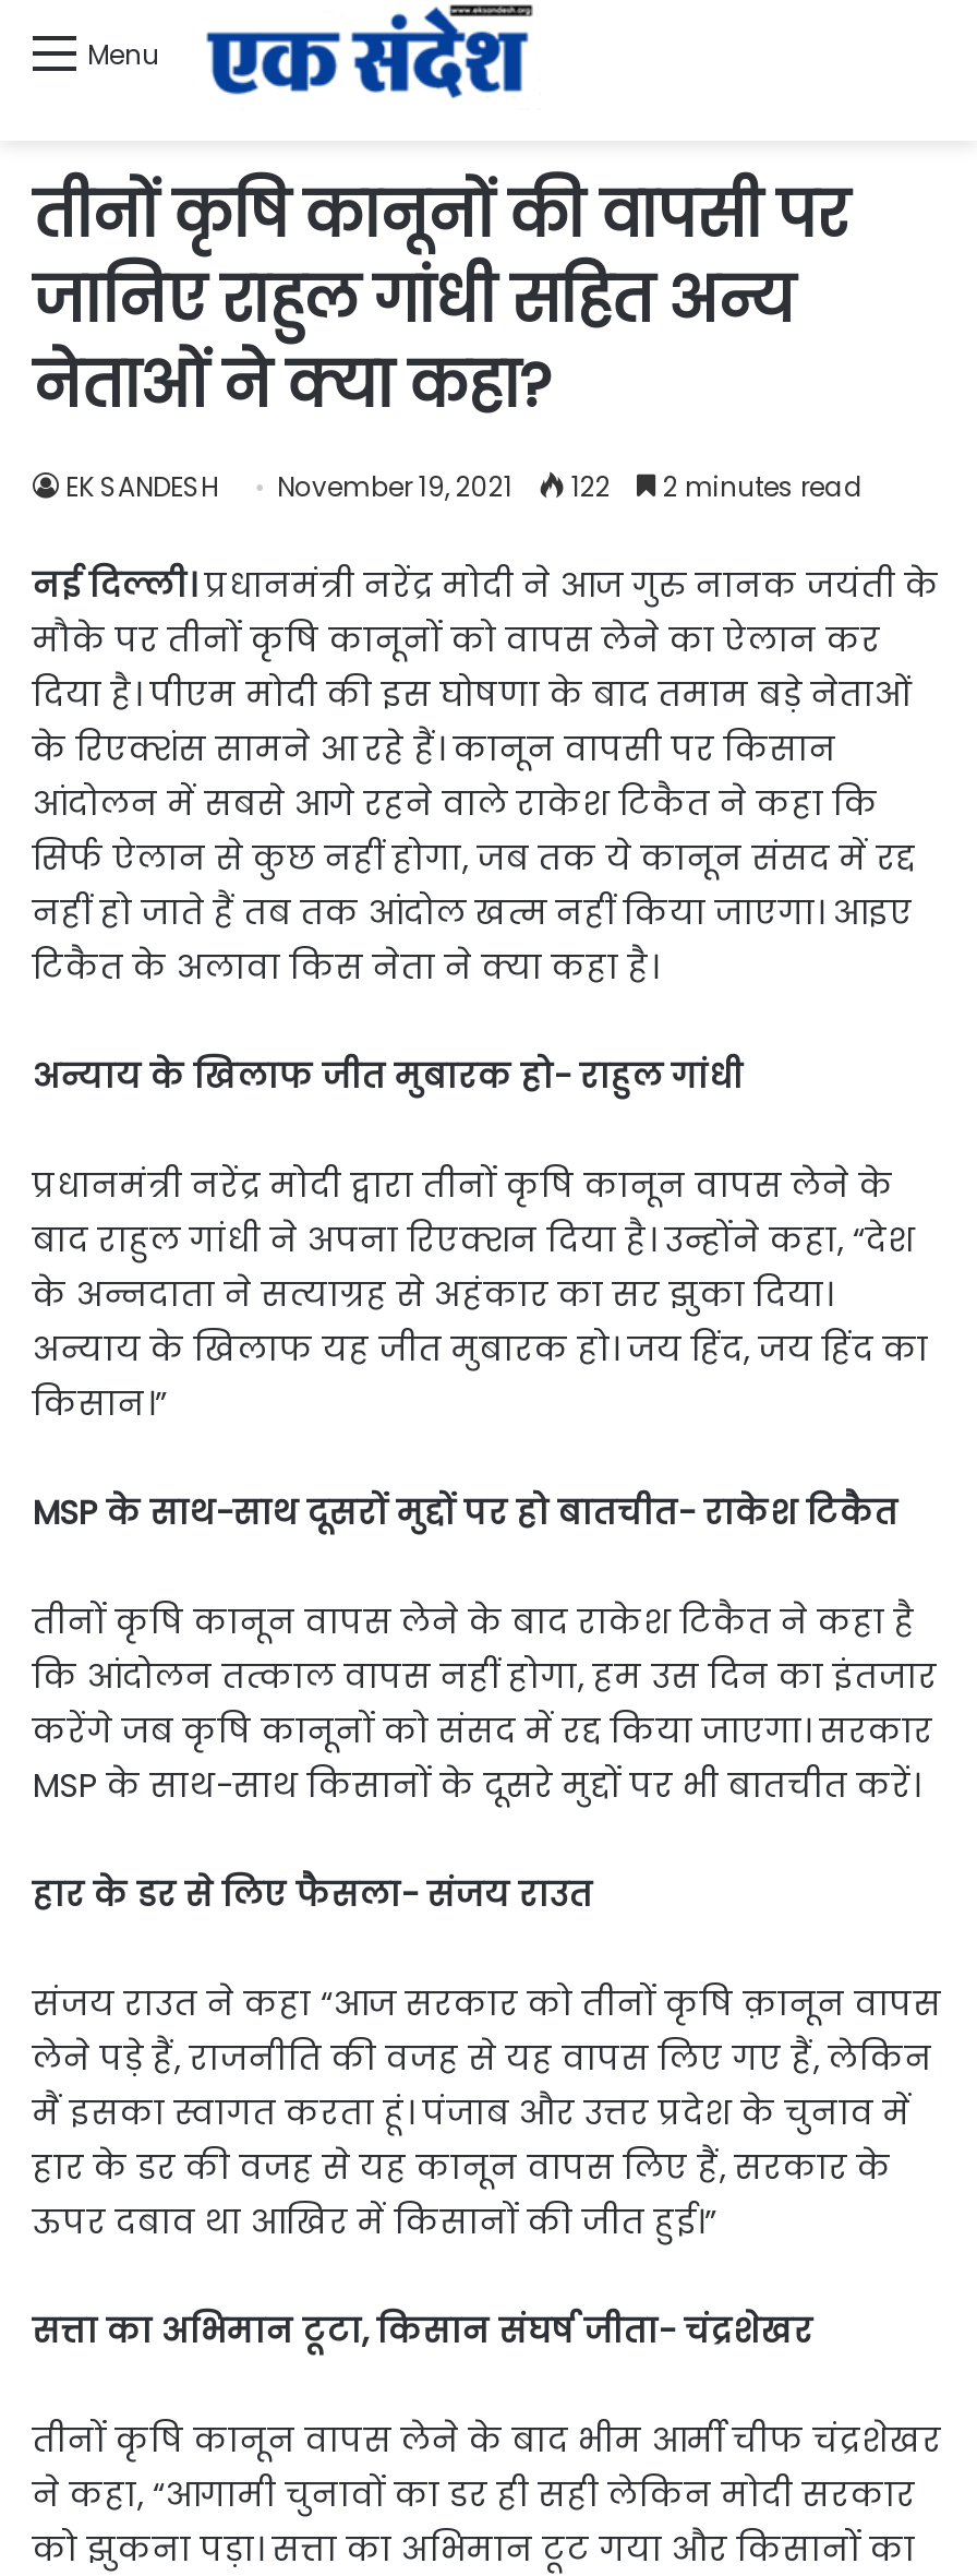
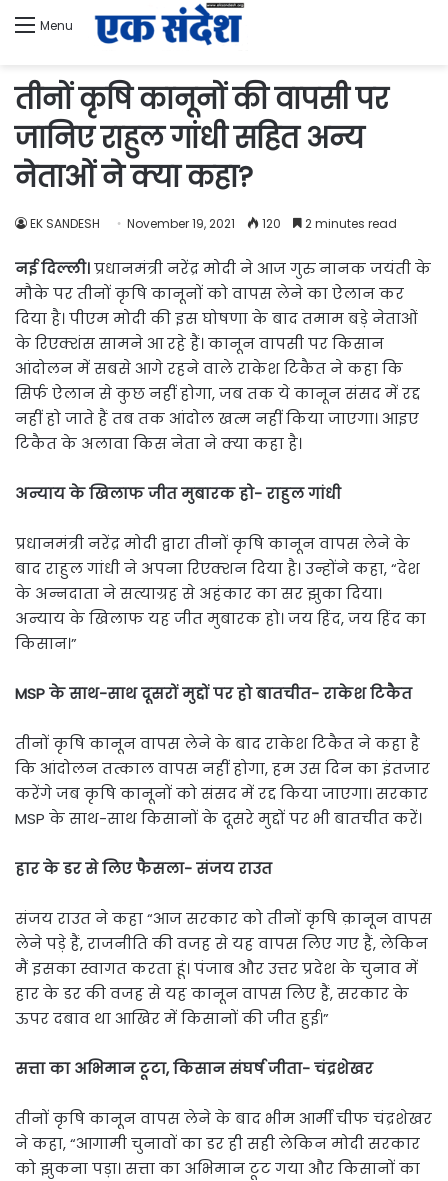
- EK SANDESH November 19, 2021 122 2 minutes read
+ EK SANDESH November 19, 2021 120 2 minutes read
